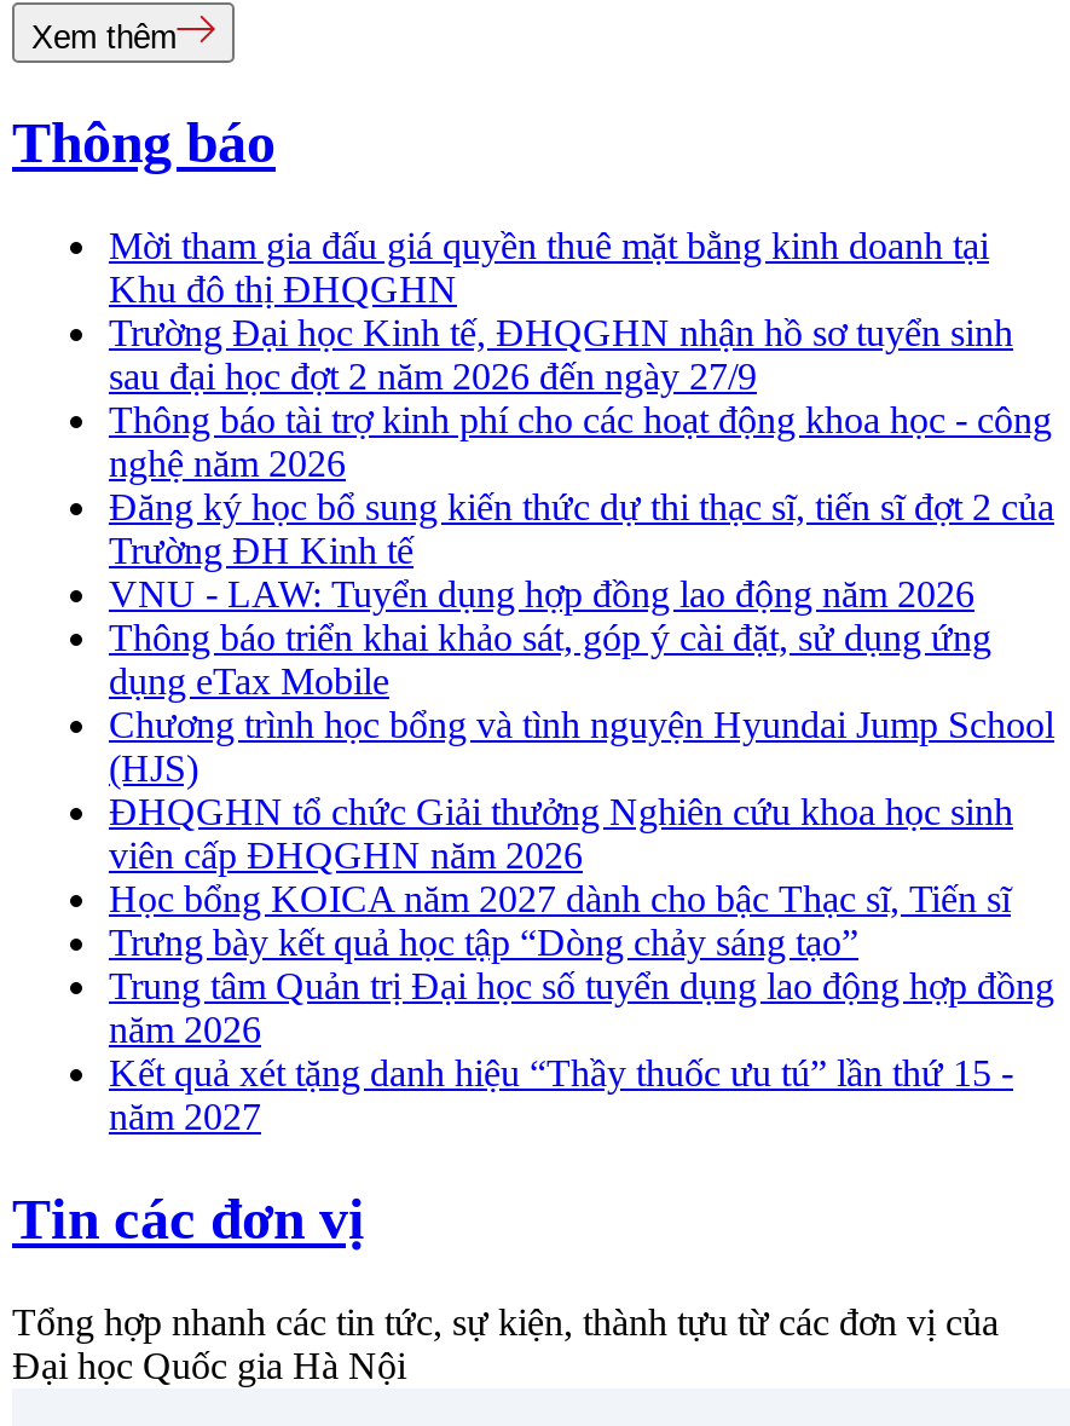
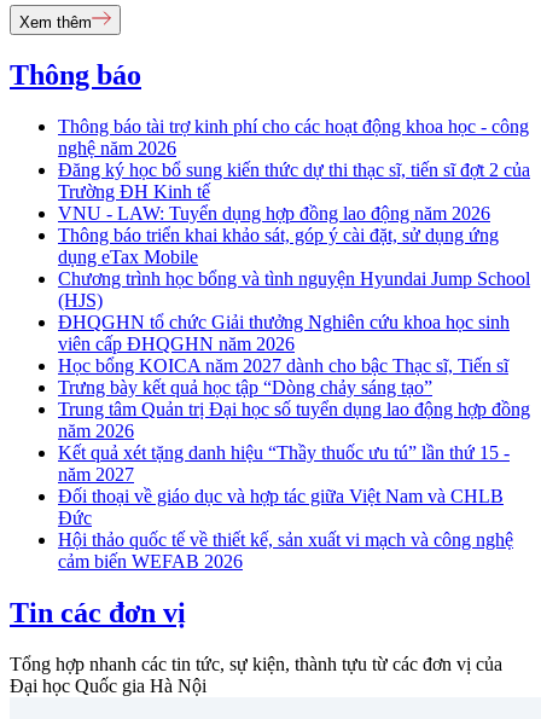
- Mời tham gia đấu giá quyền thuê mặt bằng kinh doanh tại
- Khu đô thị ĐHQGHN
- Trường Đại học Kinh tế, ĐHQGHN nhận hồ sơ tuyển sinh
- sau đại học đợt 2 năm 2026 đến ngày 27/9

moved up: Thông báo tài trợ kinh phí cho các hoạt động khoa học - công | nghệ năm 2026 | Đăng ký học bổ sung kiến thức dự thi thạc sĩ, tiến sĩ đợt 2 của | ... | Kết quả xét tặng danh hiệu “Thầy thuốc ưu tú” lần thứ 15 - | năm 2027

+ Đối thoại về giáo dục và hợp tác giữa Việt Nam và CHLB
+ Đức
+ Hội thảo quốc tế về thiết kế, sản xuất vi mạch và công nghệ
+ cảm biến WEFAB 2026
